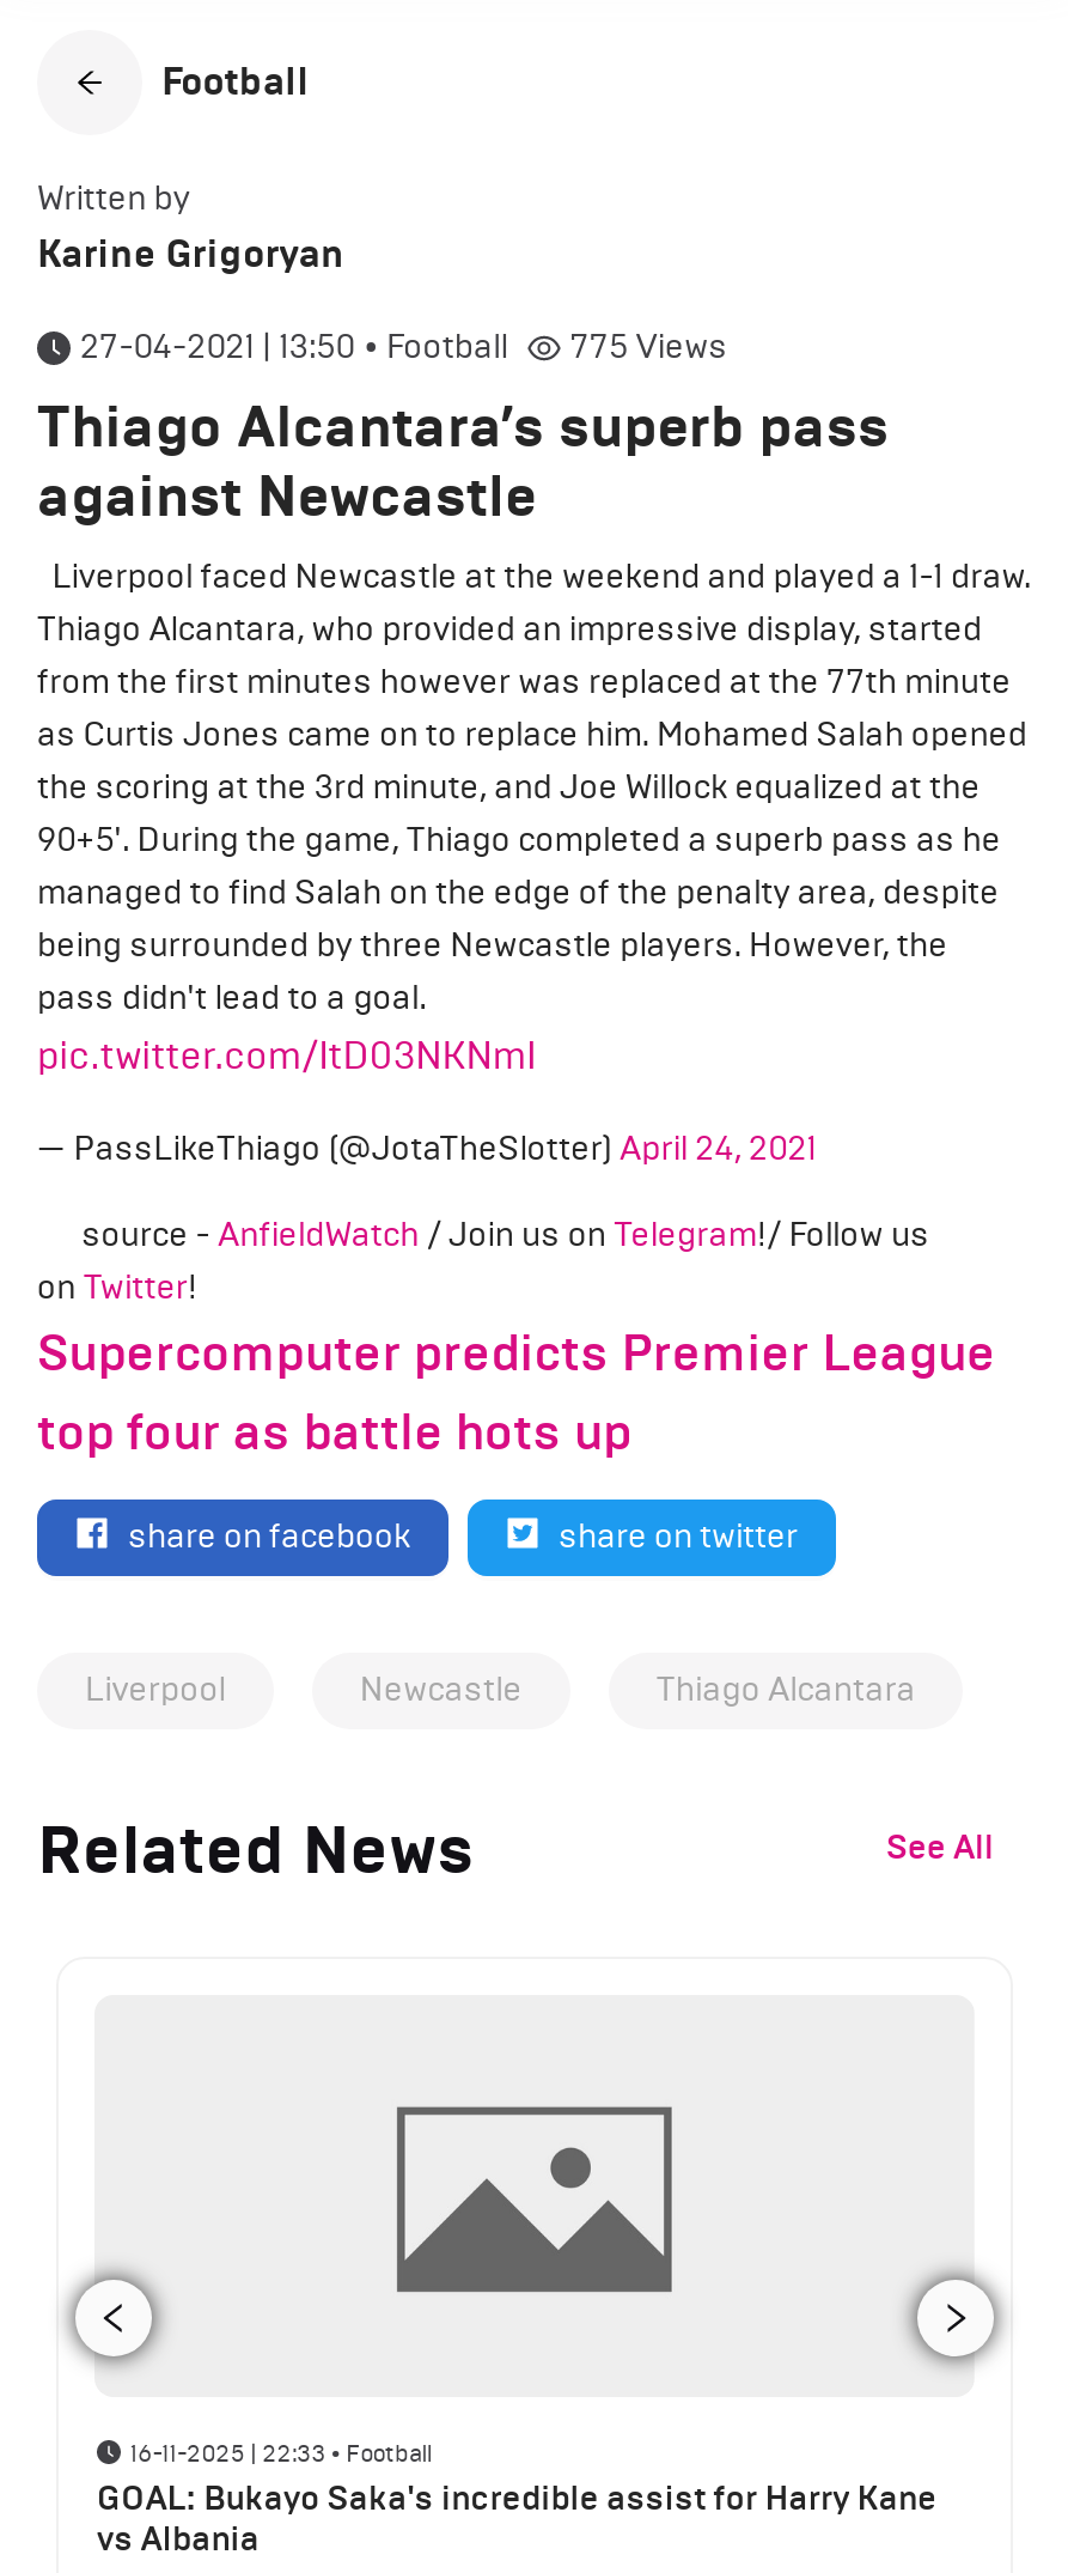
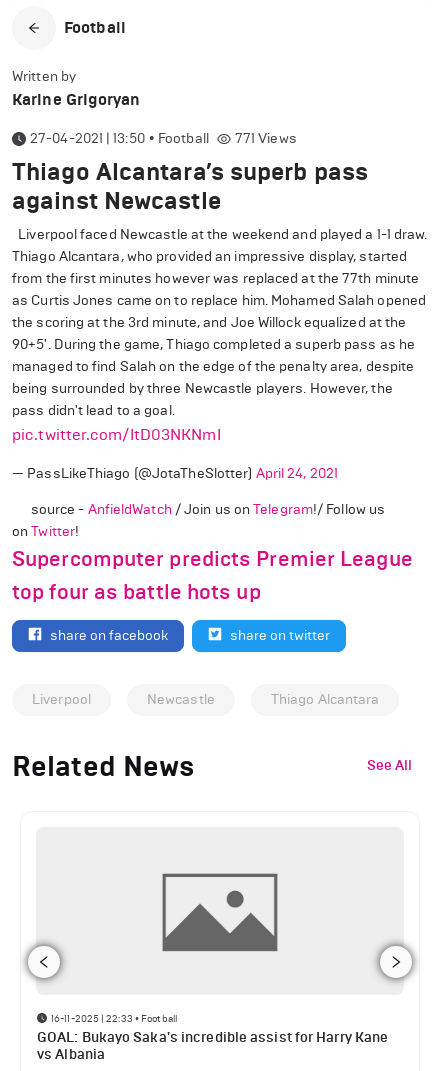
- 775 Views
+ 771 Views
